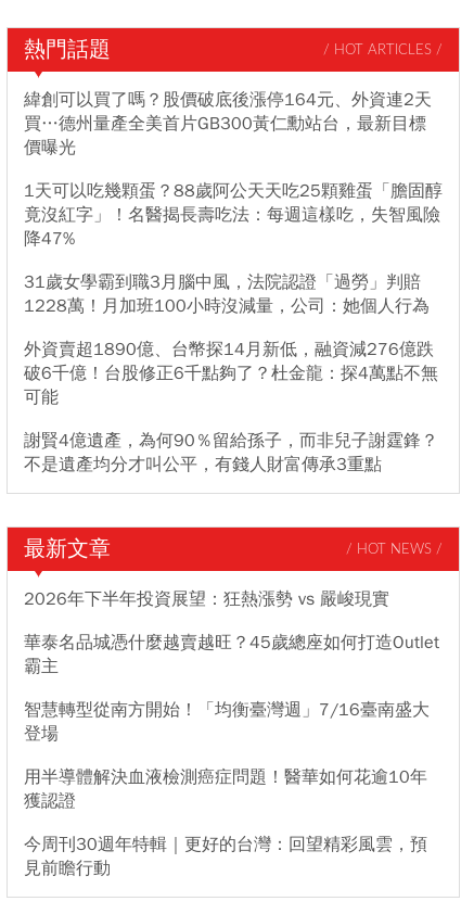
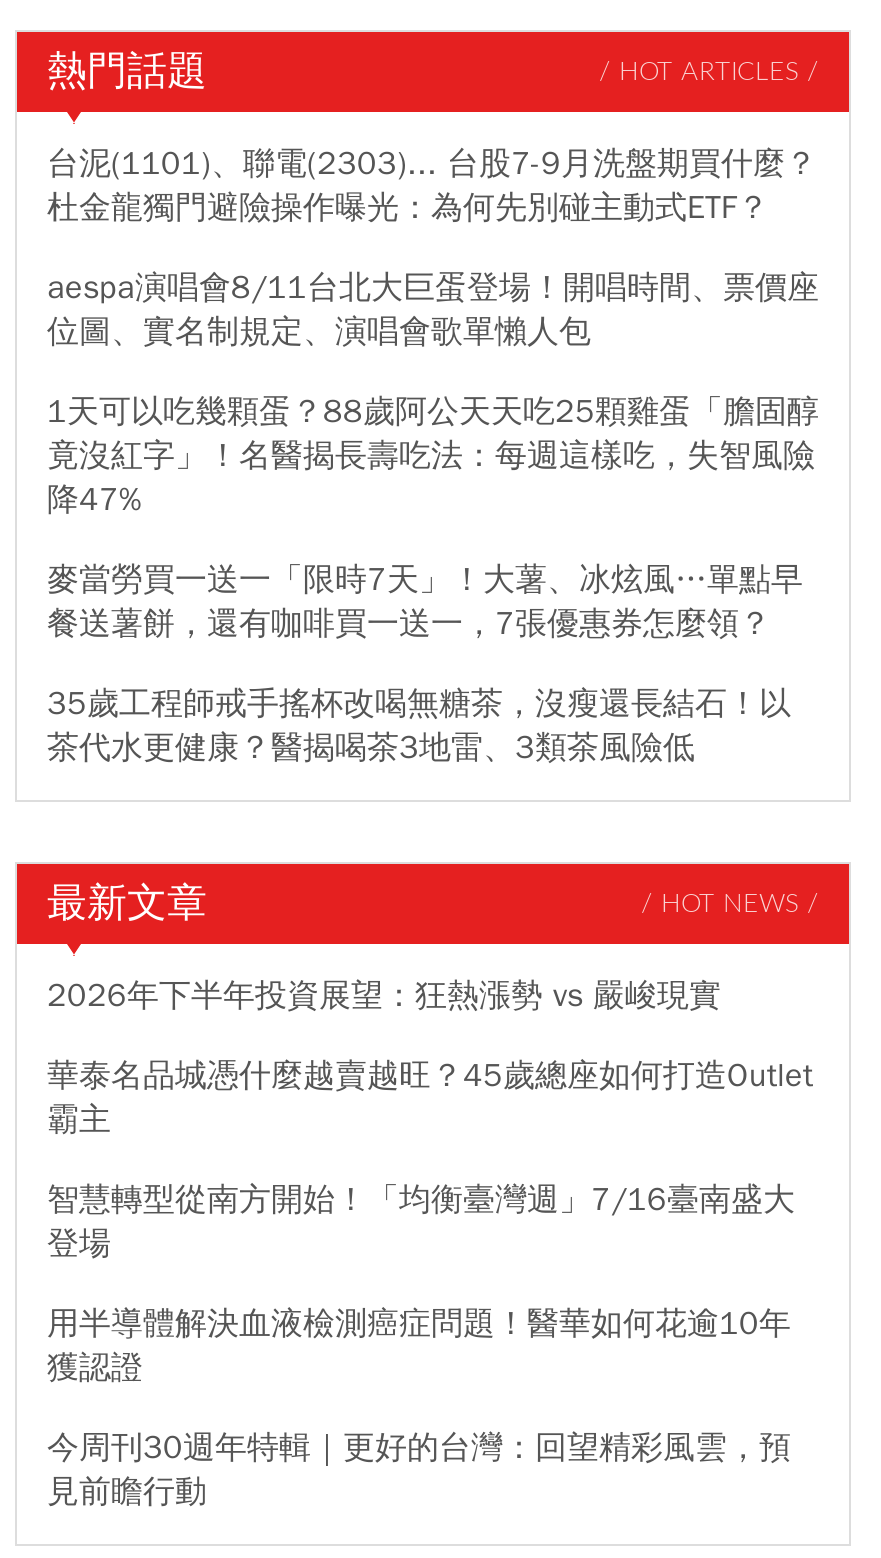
- 緯創可以買了嗎？股價破底後漲停164元、外資連2天
- 買…德州量產全美首片GB300黃仁勳站台，最新目標
- 價曝光
+ 台泥(1101)、聯電(2303)... 台股7-9月洗盤期買什麼？
+ 杜金龍獨門避險操作曝光：為何先別碰主動式ETF？
+ aespa演唱會8/11台北大巨蛋登場！開唱時間、票價座
+ 位圖、實名制規定、演唱會歌單懶人包

moved down: 1天可以吃幾顆蛋？88歲阿公天天吃25顆雞蛋「膽固醇 | 竟沒紅字」！名醫揭長壽吃法：每週這樣吃，失智風險 | 降47%

- 31歲女學霸到職3月腦中風，法院認證「過勞」判賠
- 1228萬！月加班100小時沒減量，公司：她個人行為
- 外資賣超1890億、台幣探14月新低，融資減276億跌
- 破6千億！台股修正6千點夠了？杜金龍：探4萬點不無
- 可能
- 謝賢4億遺產，為何90％留給孫子，而非兒子謝霆鋒？
- 不是遺產均分才叫公平，有錢人財富傳承3重點
+ 麥當勞買一送一「限時7天」！大薯、冰炫風…單點早
+ 餐送薯餅，還有咖啡買一送一，7張優惠券怎麼領？
+ 35歲工程師戒手搖杯改喝無糖茶，沒瘦還長結石！以
+ 茶代水更健康？醫揭喝茶3地雷、3類茶風險低
